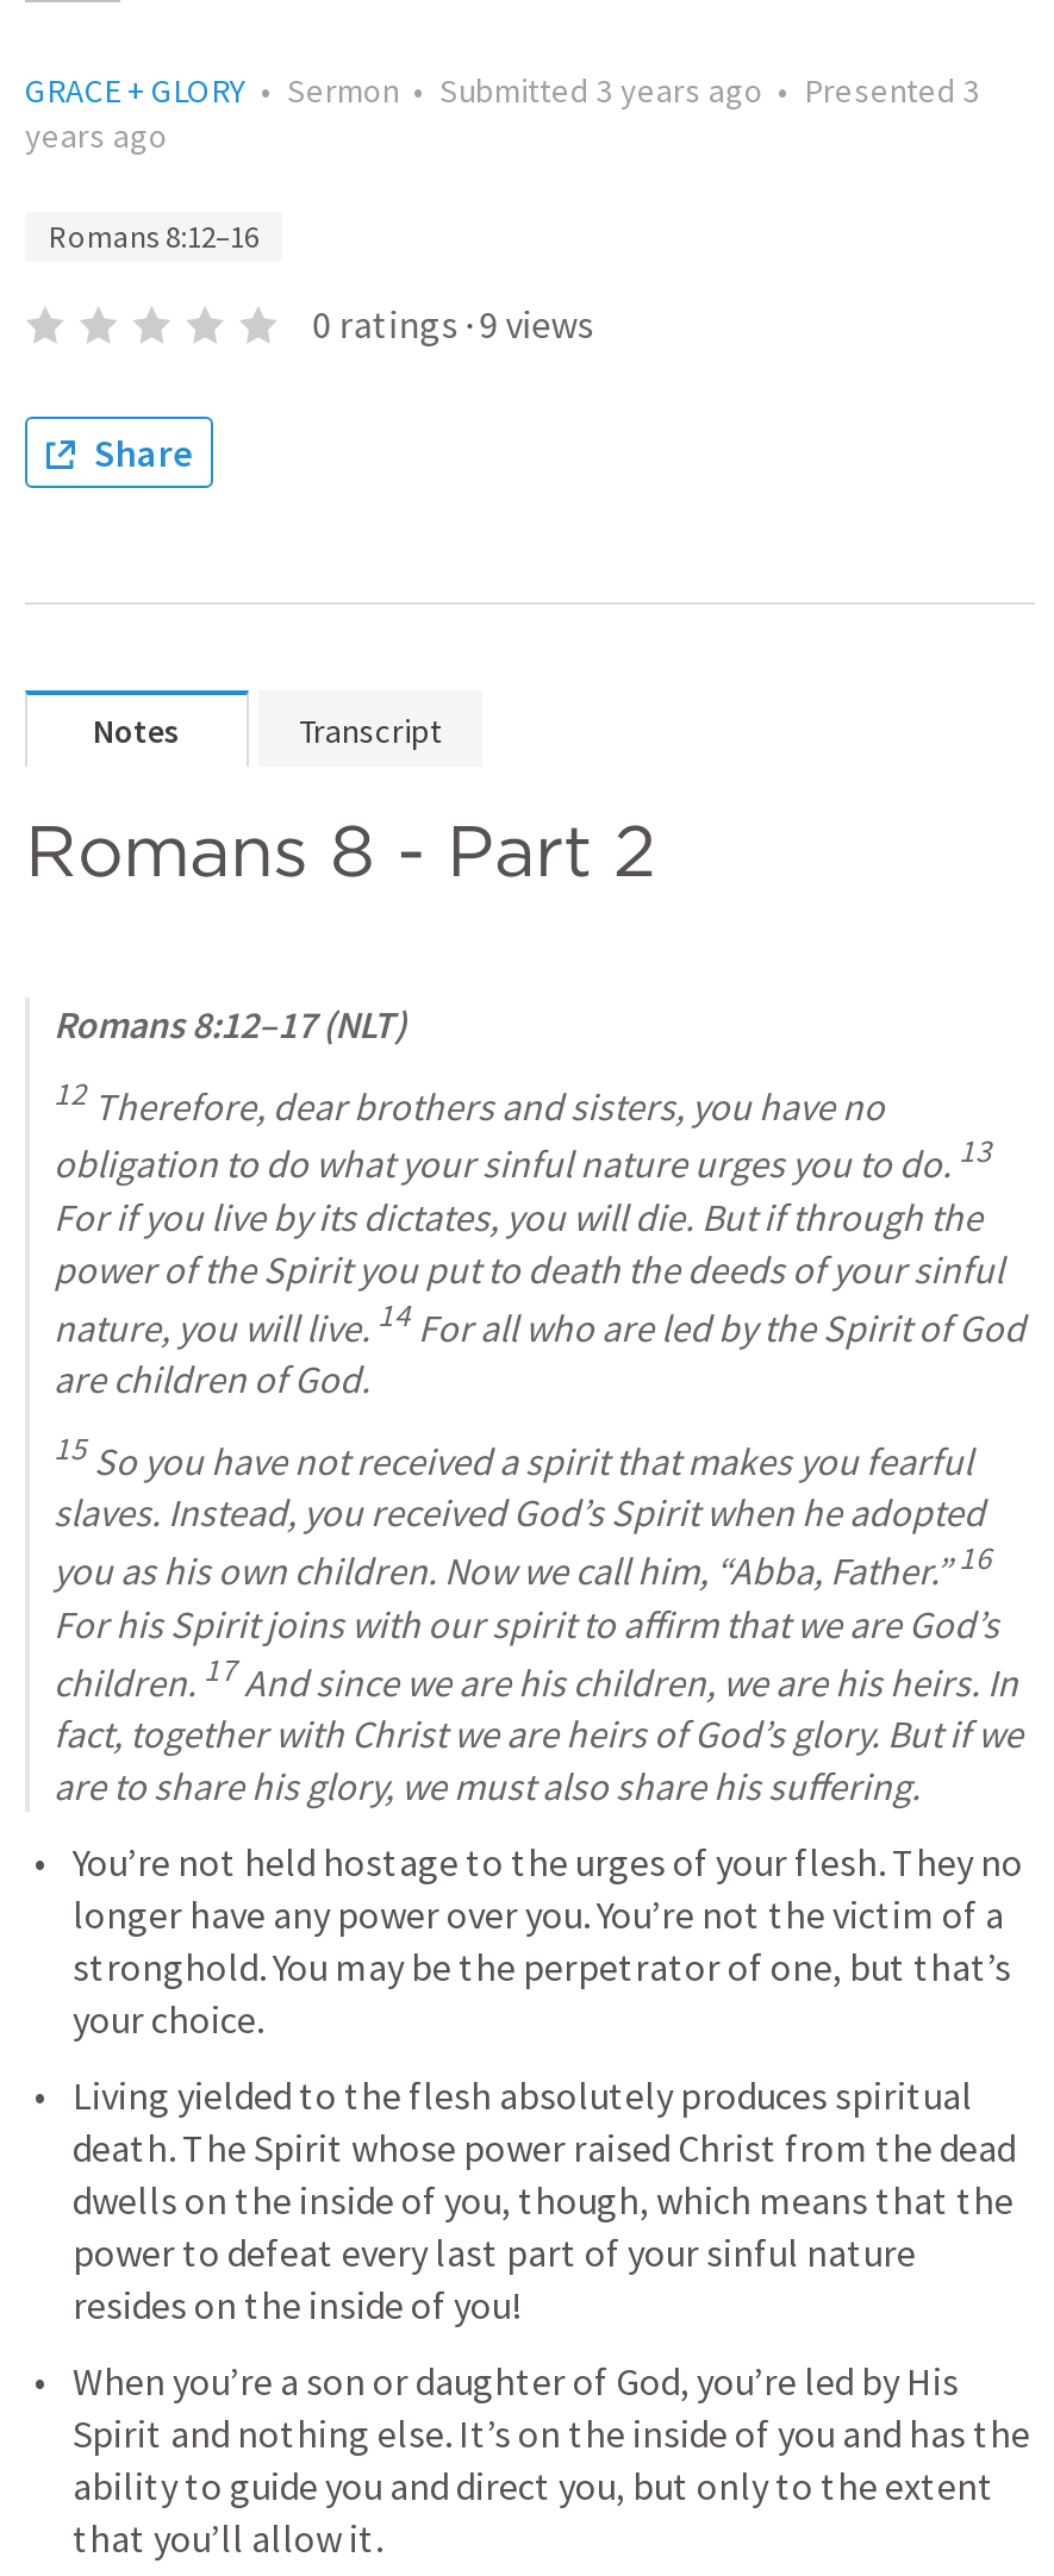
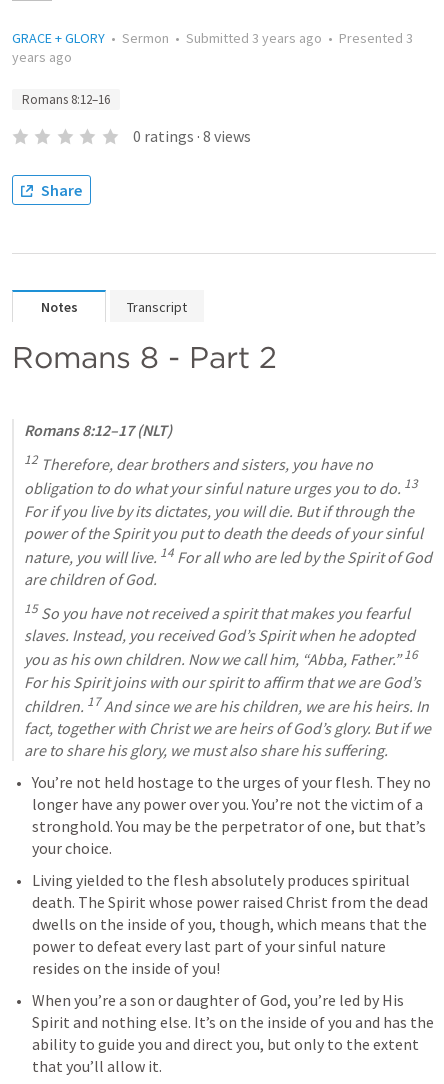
- 0 ratings · 9 views
+ 0 ratings · 8 views
